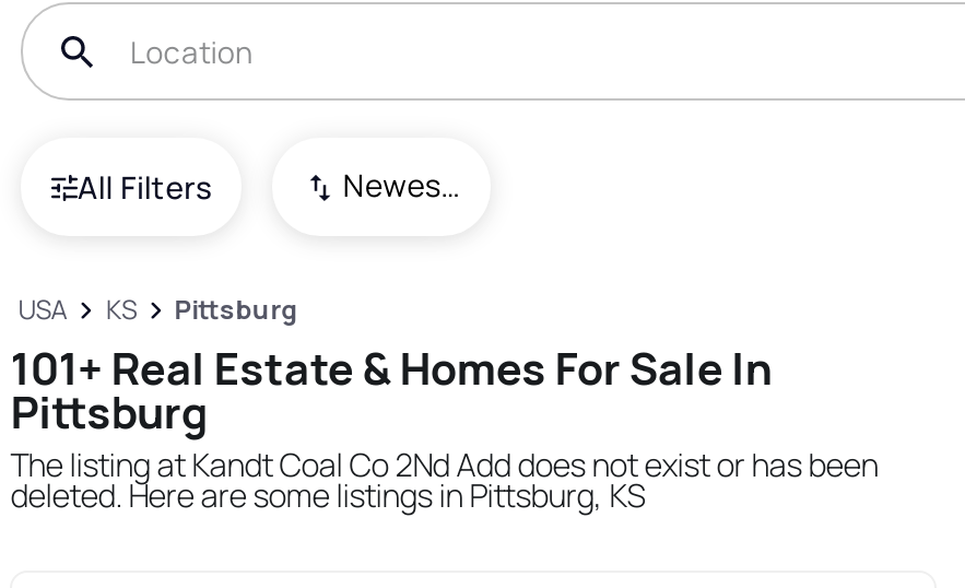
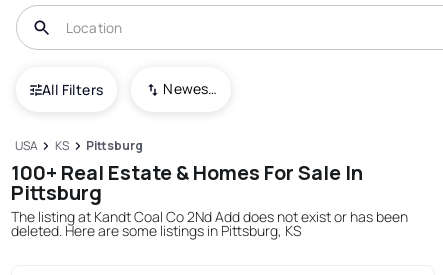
- 101+ Real Estate & Homes For Sale In
+ 100+ Real Estate & Homes For Sale In
